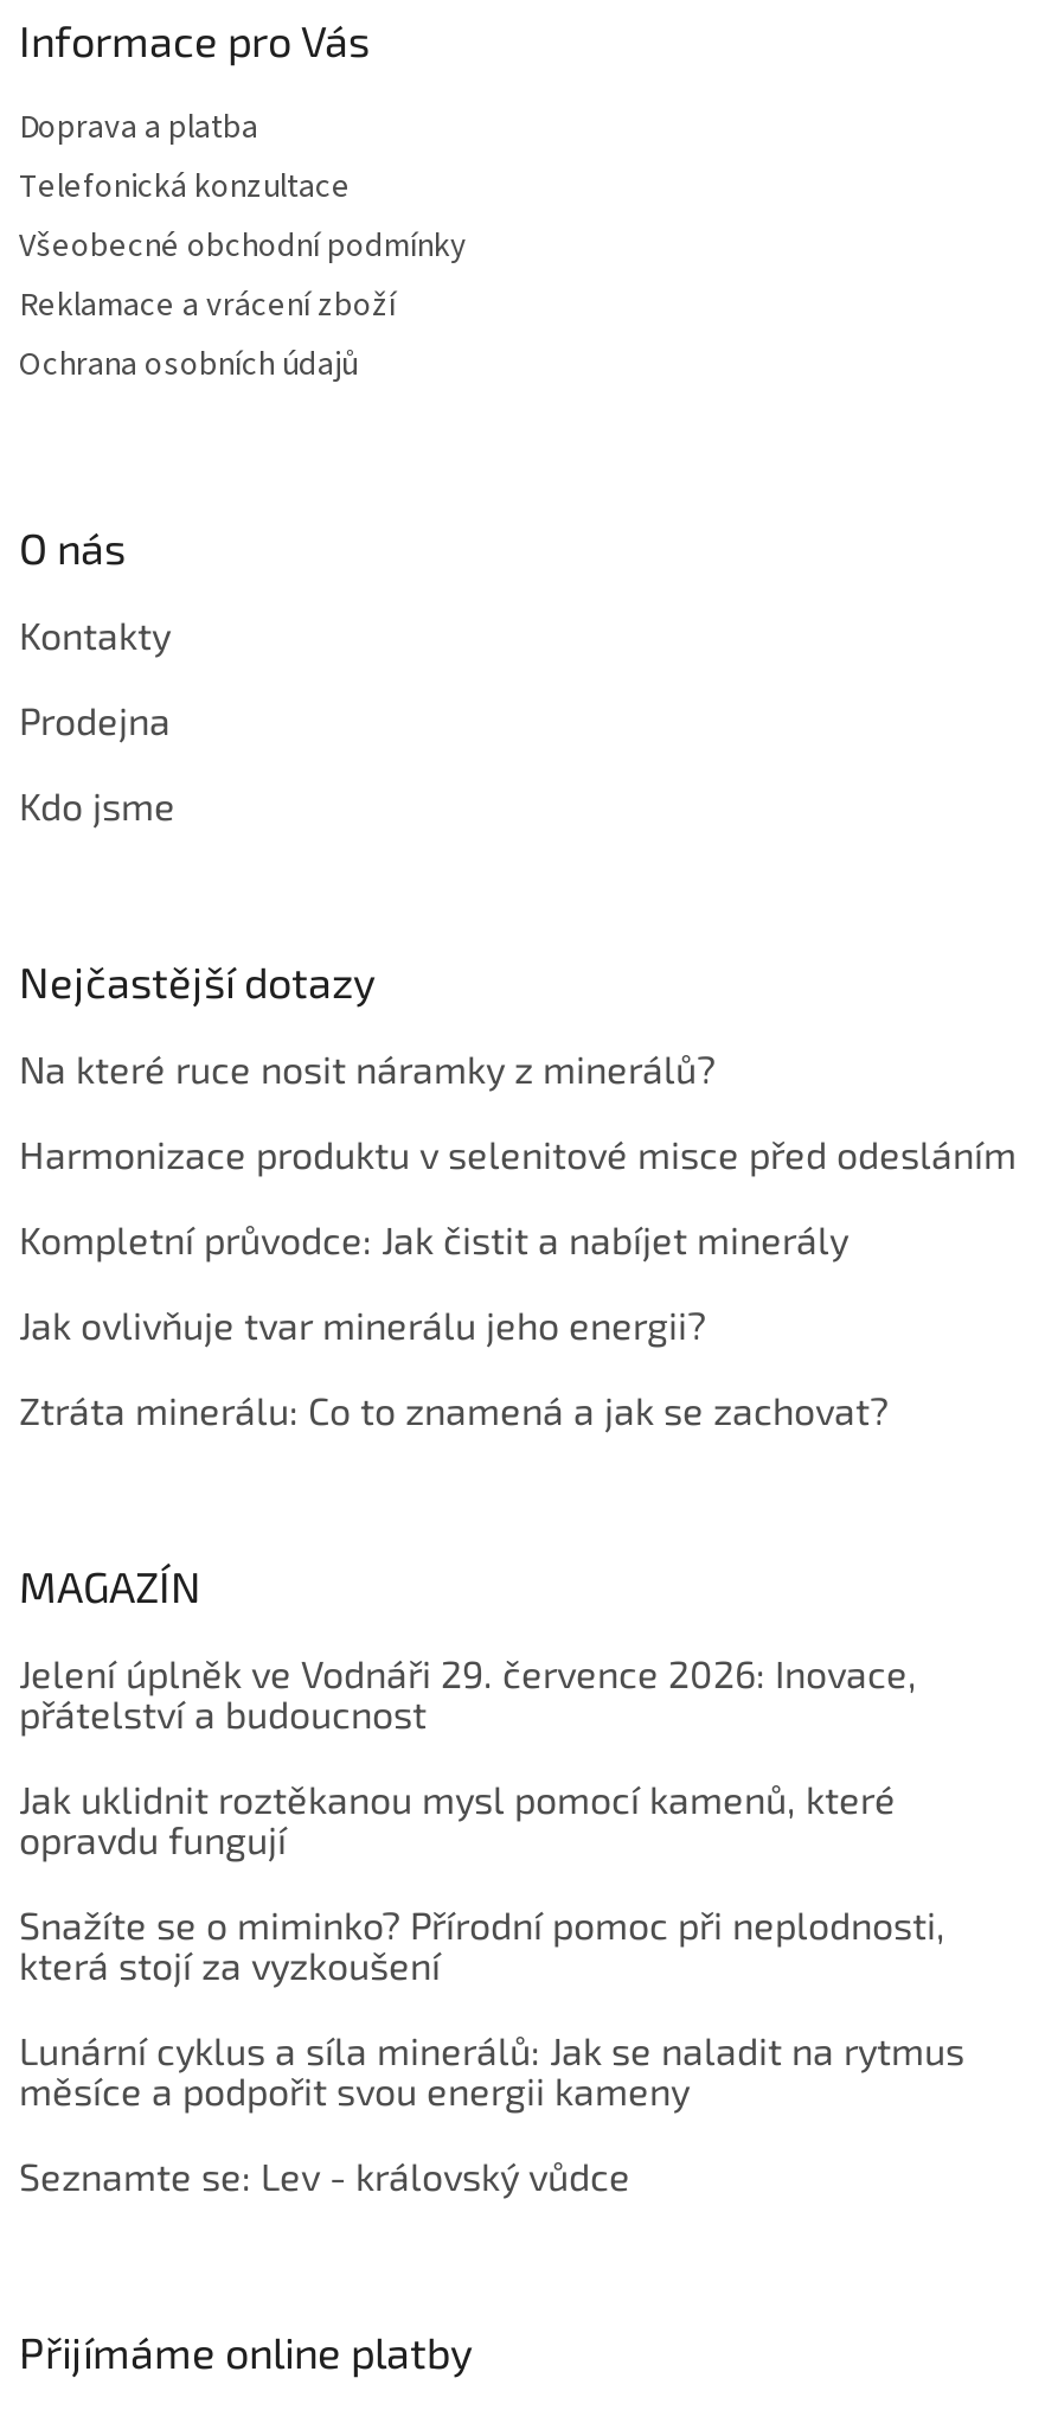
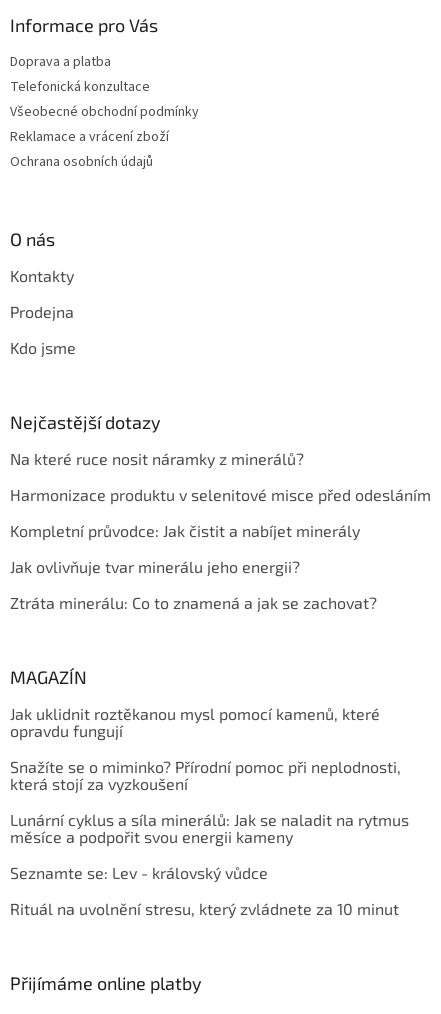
- Jelení úplněk ve Vodnáři 29. července 2026: Inovace,
- přátelství a budoucnost

moved up: Jak uklidnit roztěkanou mysl pomocí kamenů, které | opravdu fungují | Snažíte se o miminko? Přírodní pomoc při neplodnosti, | která stojí za vyzkoušení | Lunární cyklus a síla minerálů: Jak se naladit na rytmus | měsíce a podpořit svou energii kameny | Seznamte se: Lev - královský vůdce

+ Rituál na uvolnění stresu, který zvládnete za 10 minut
